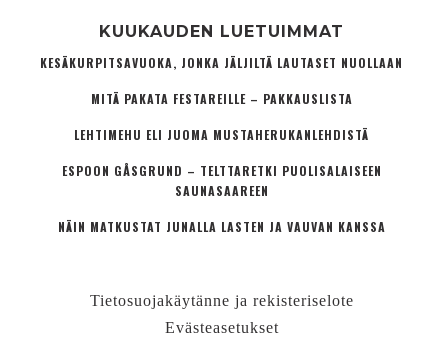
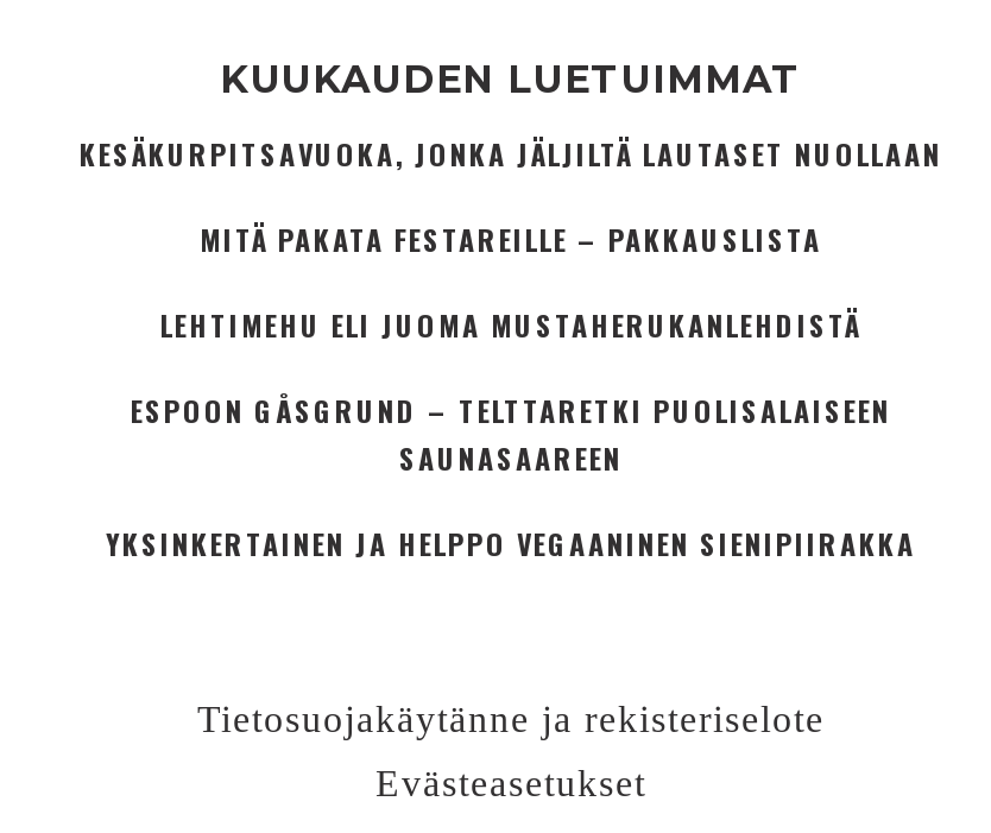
- NÄIN MATKUSTAT JUNALLA LASTEN JA VAUVAN KANSSA
+ YKSINKERTAINEN JA HELPPO VEGAANINEN SIENIPIIRAKKA
